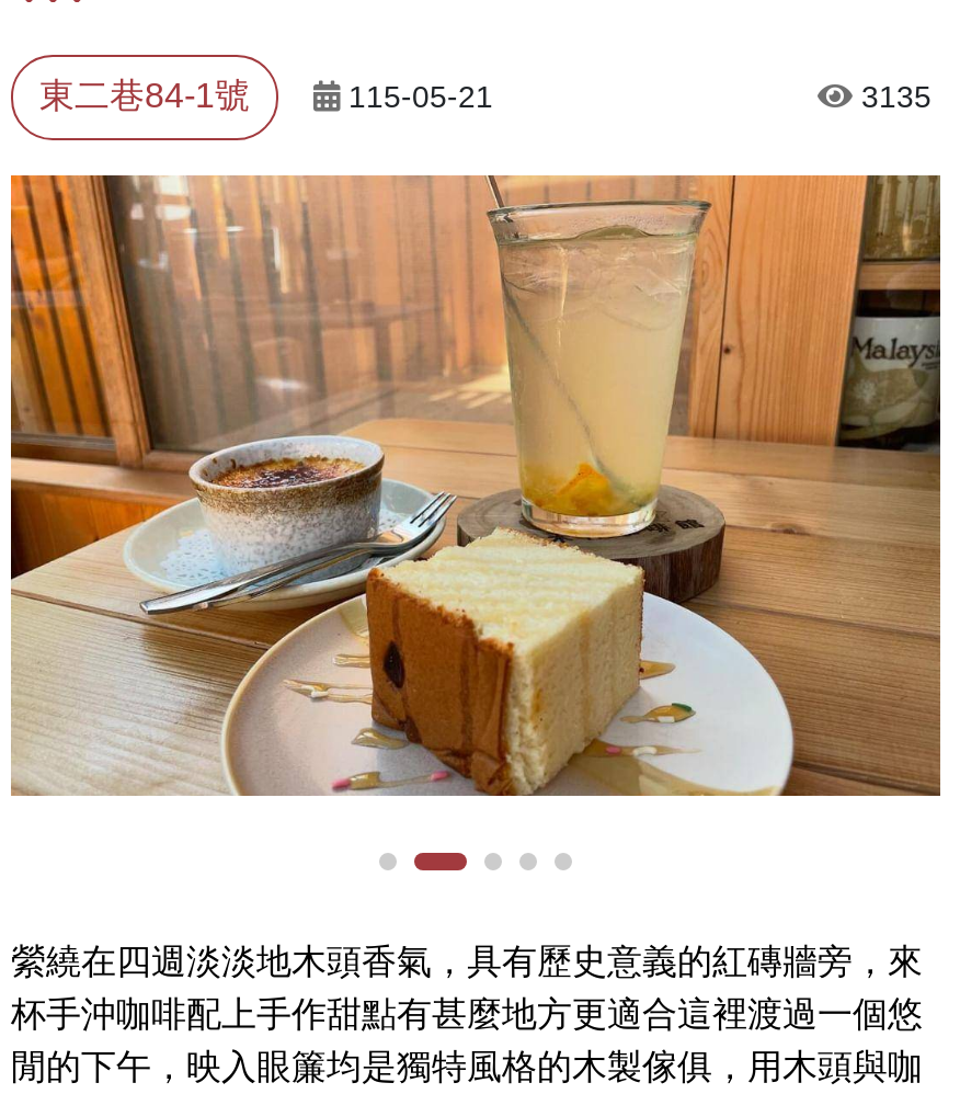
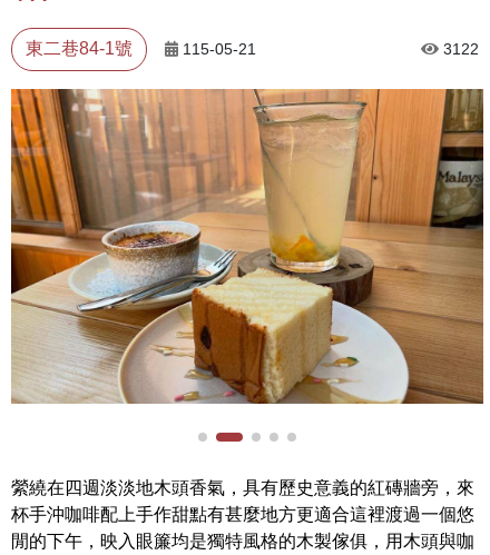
- 3135
+ 3122
